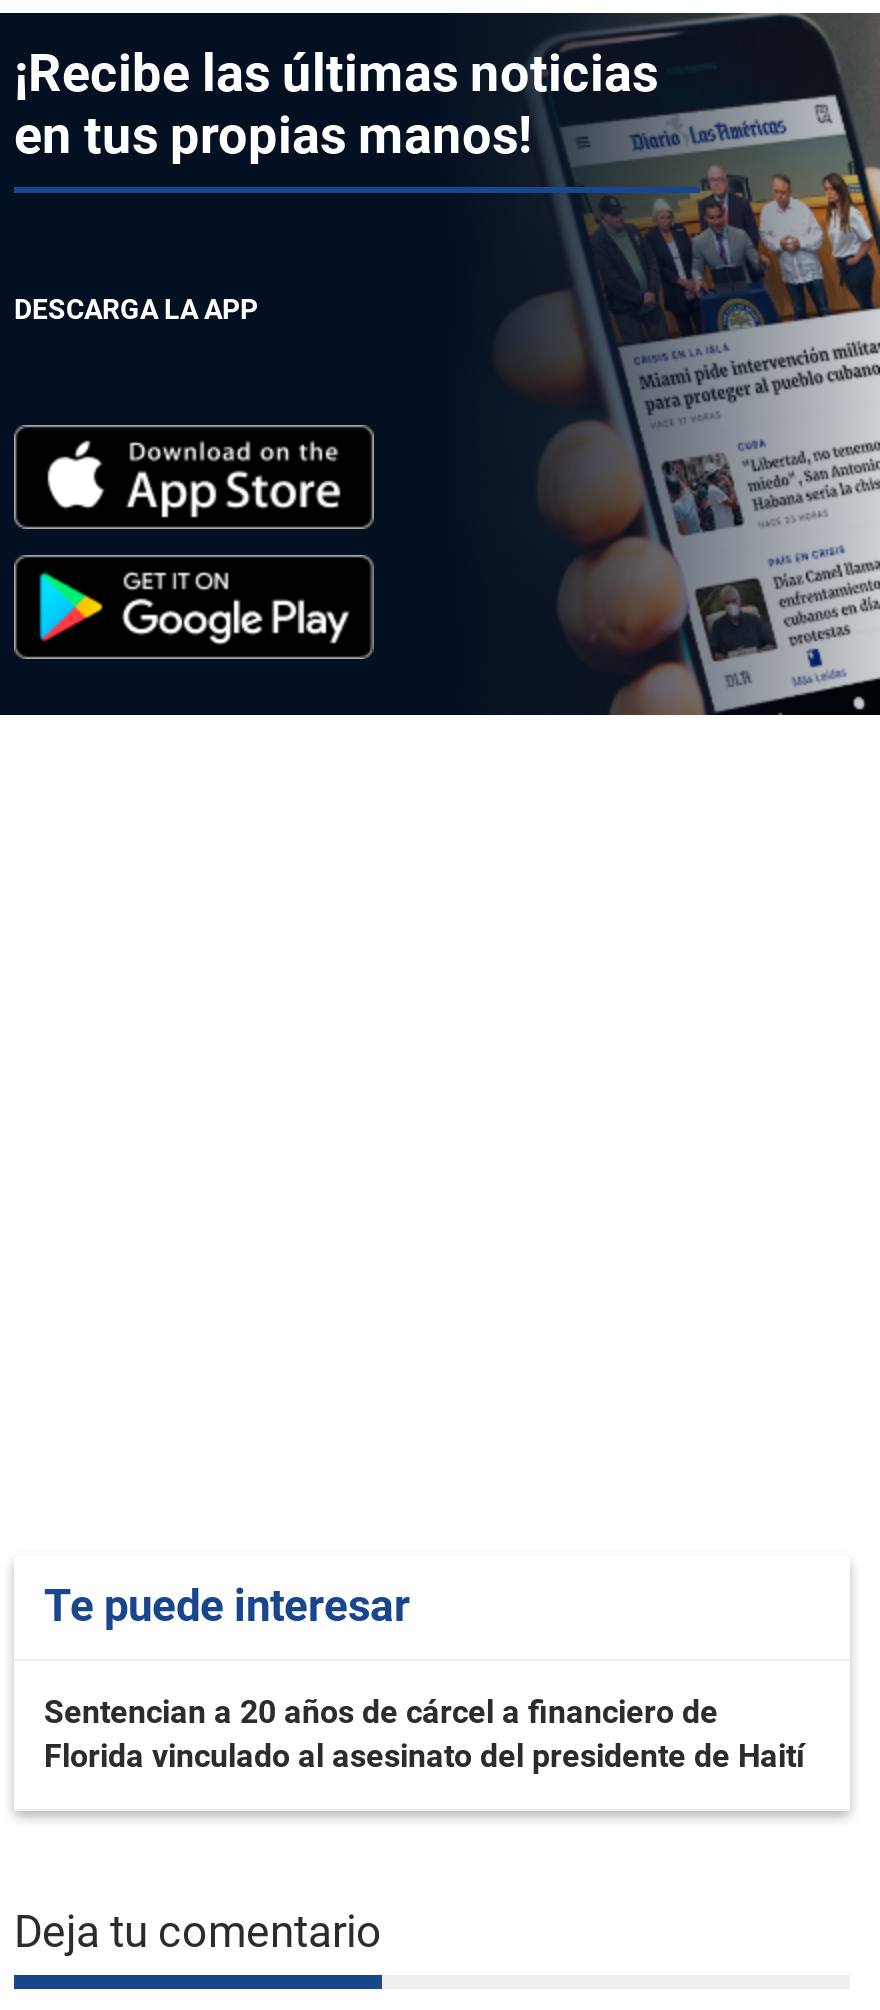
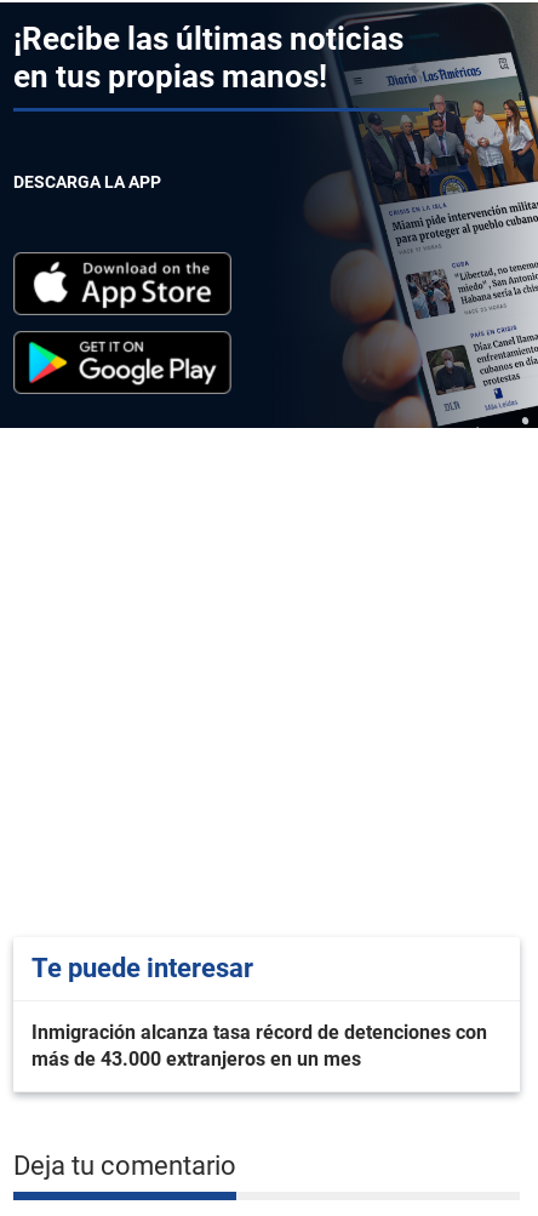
- Sentencian a 20 años de cárcel a financiero de
- Florida vinculado al asesinato del presidente de Haití
+ Inmigración alcanza tasa récord de detenciones con
+ más de 43.000 extranjeros en un mes
